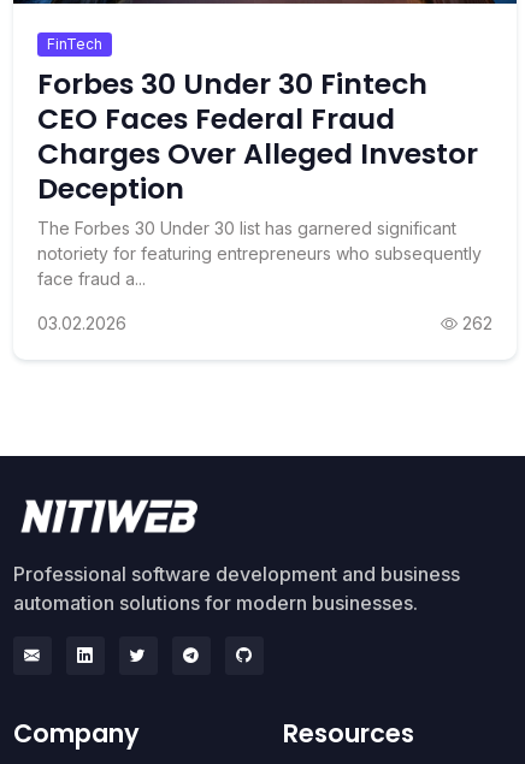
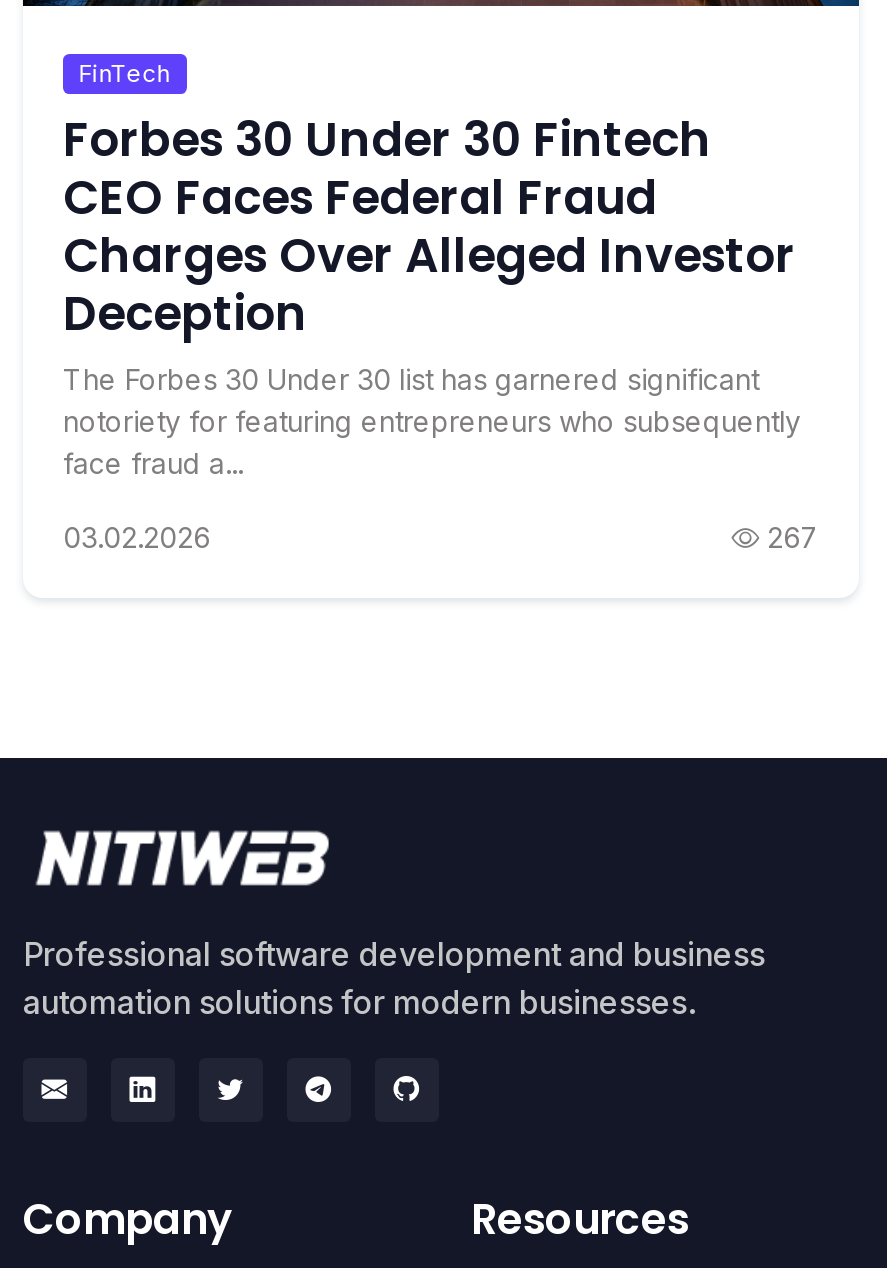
- 262
+ 267
